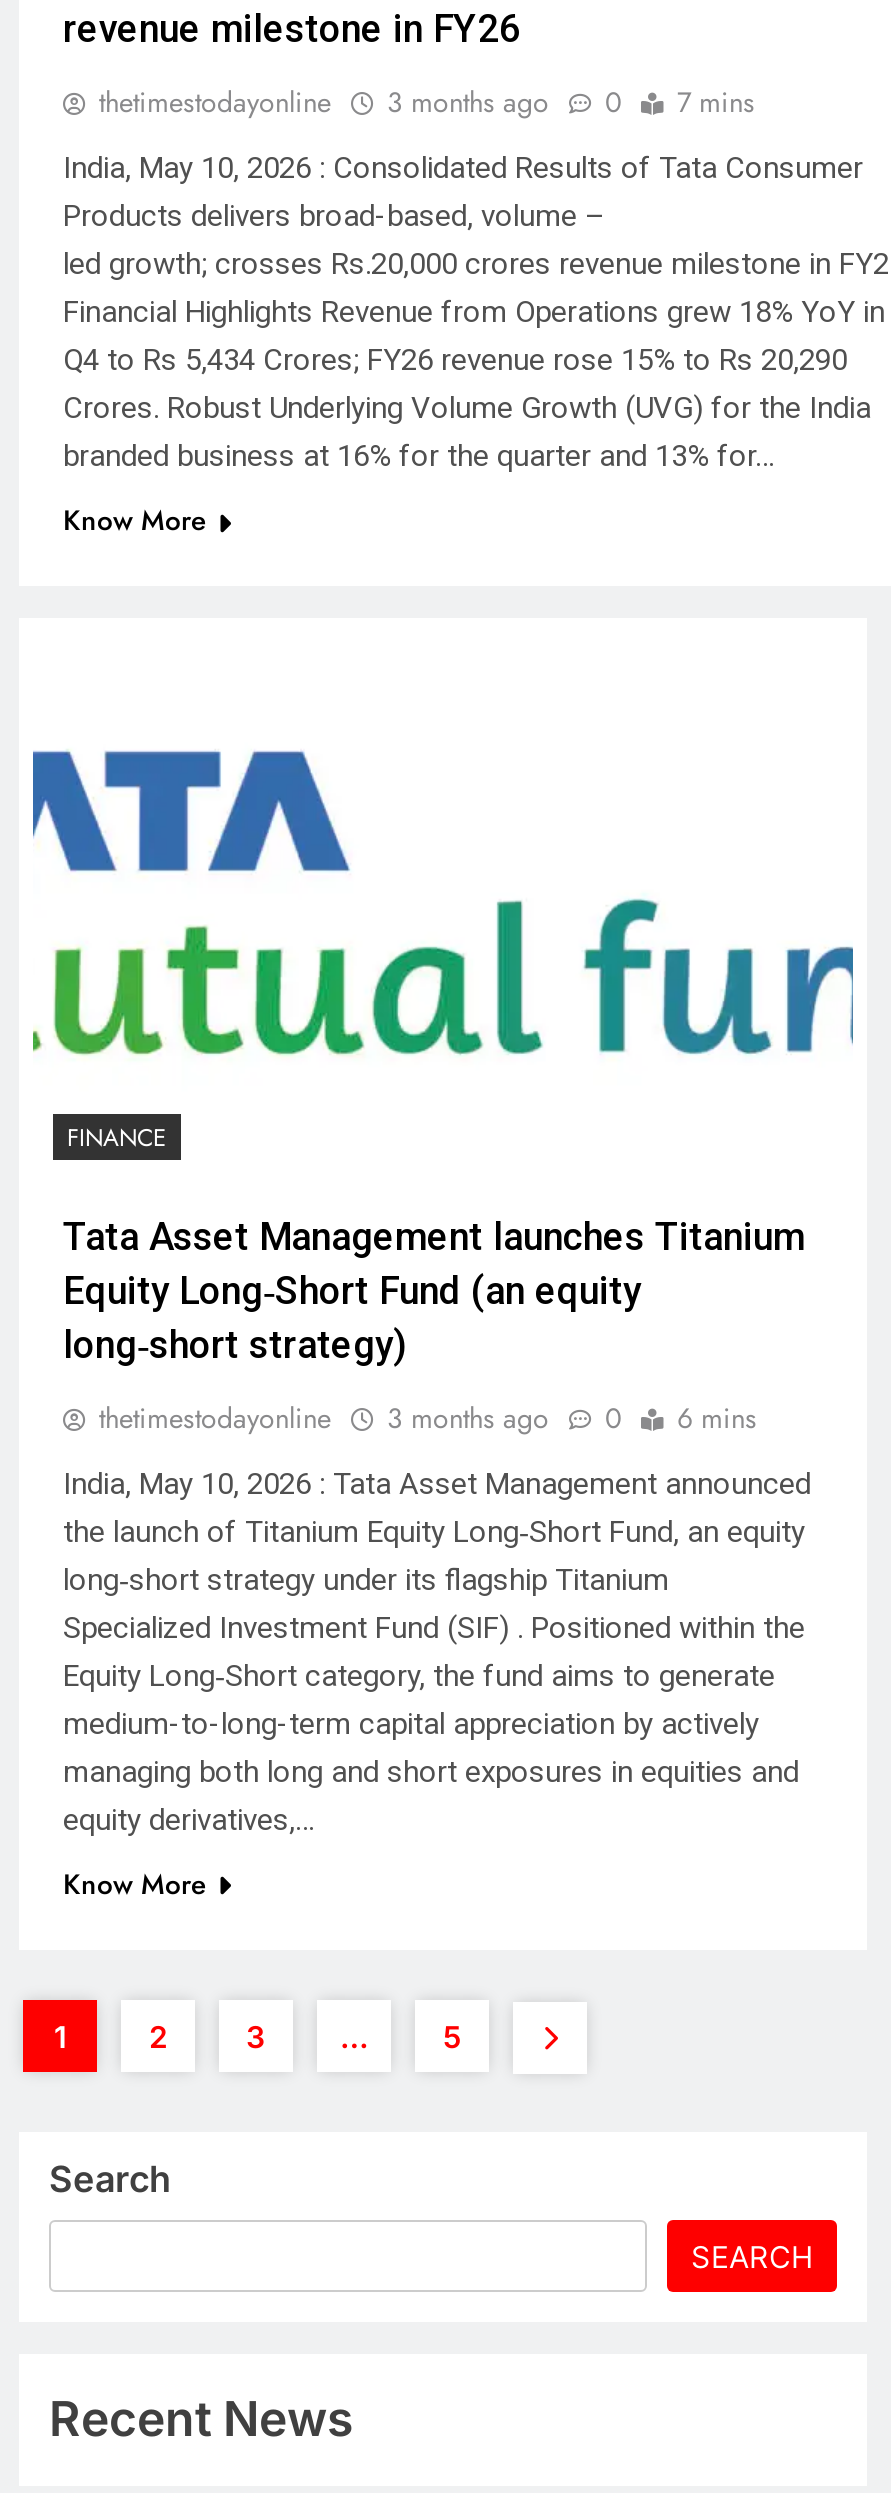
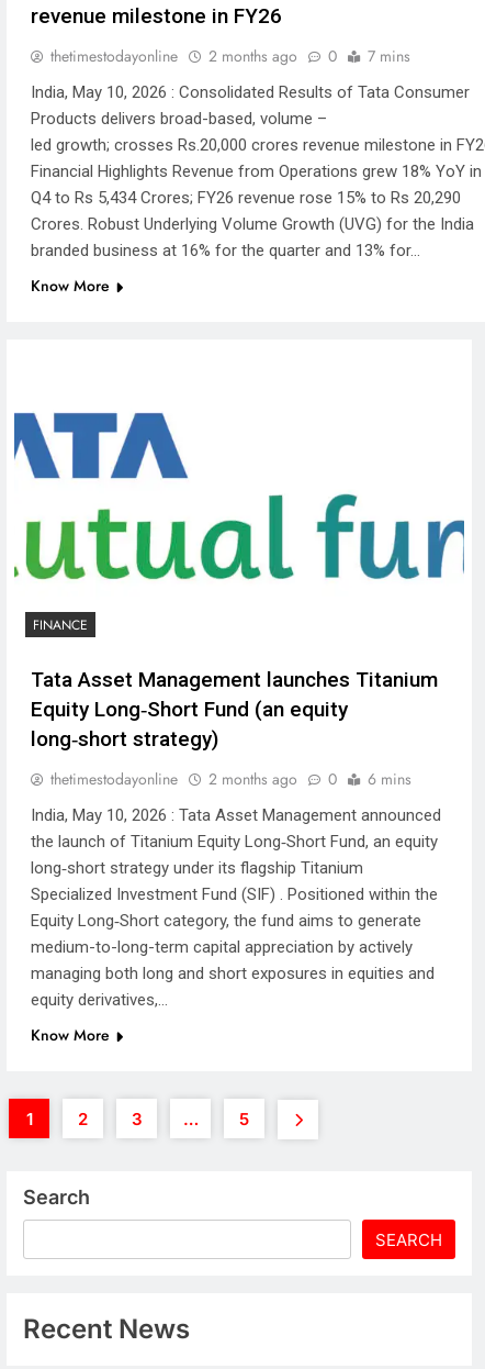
- thetimestodayonline 3 months ago 0 7 mins
+ thetimestodayonline 2 months ago 0 7 mins

- thetimestodayonline 3 months ago 0 6 mins
+ thetimestodayonline 2 months ago 0 6 mins
